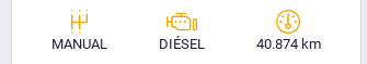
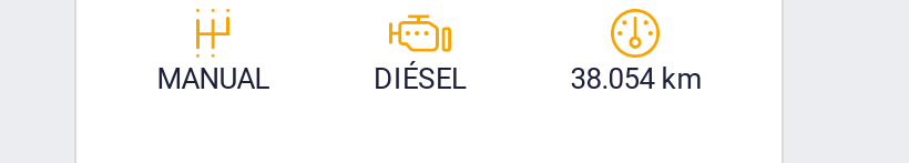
- 40.874 km
+ 38.054 km
